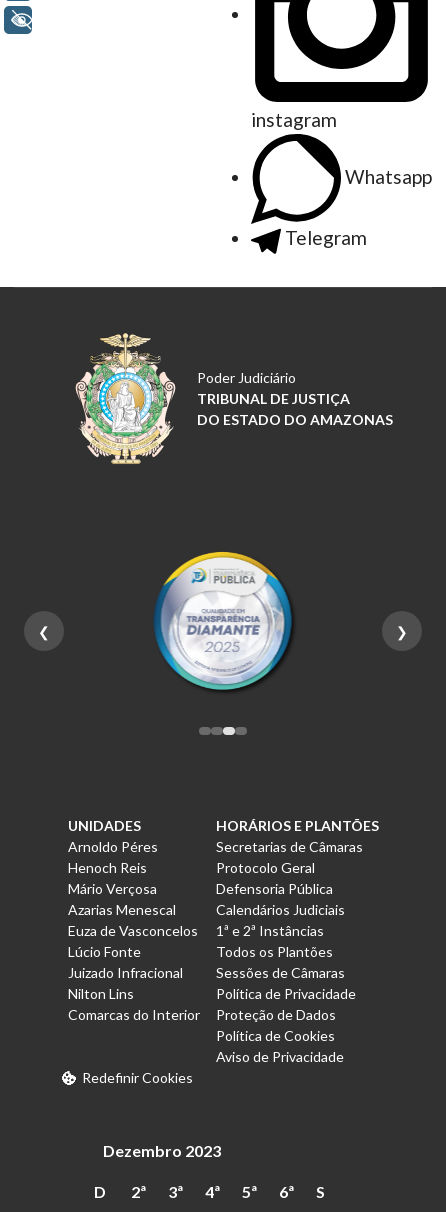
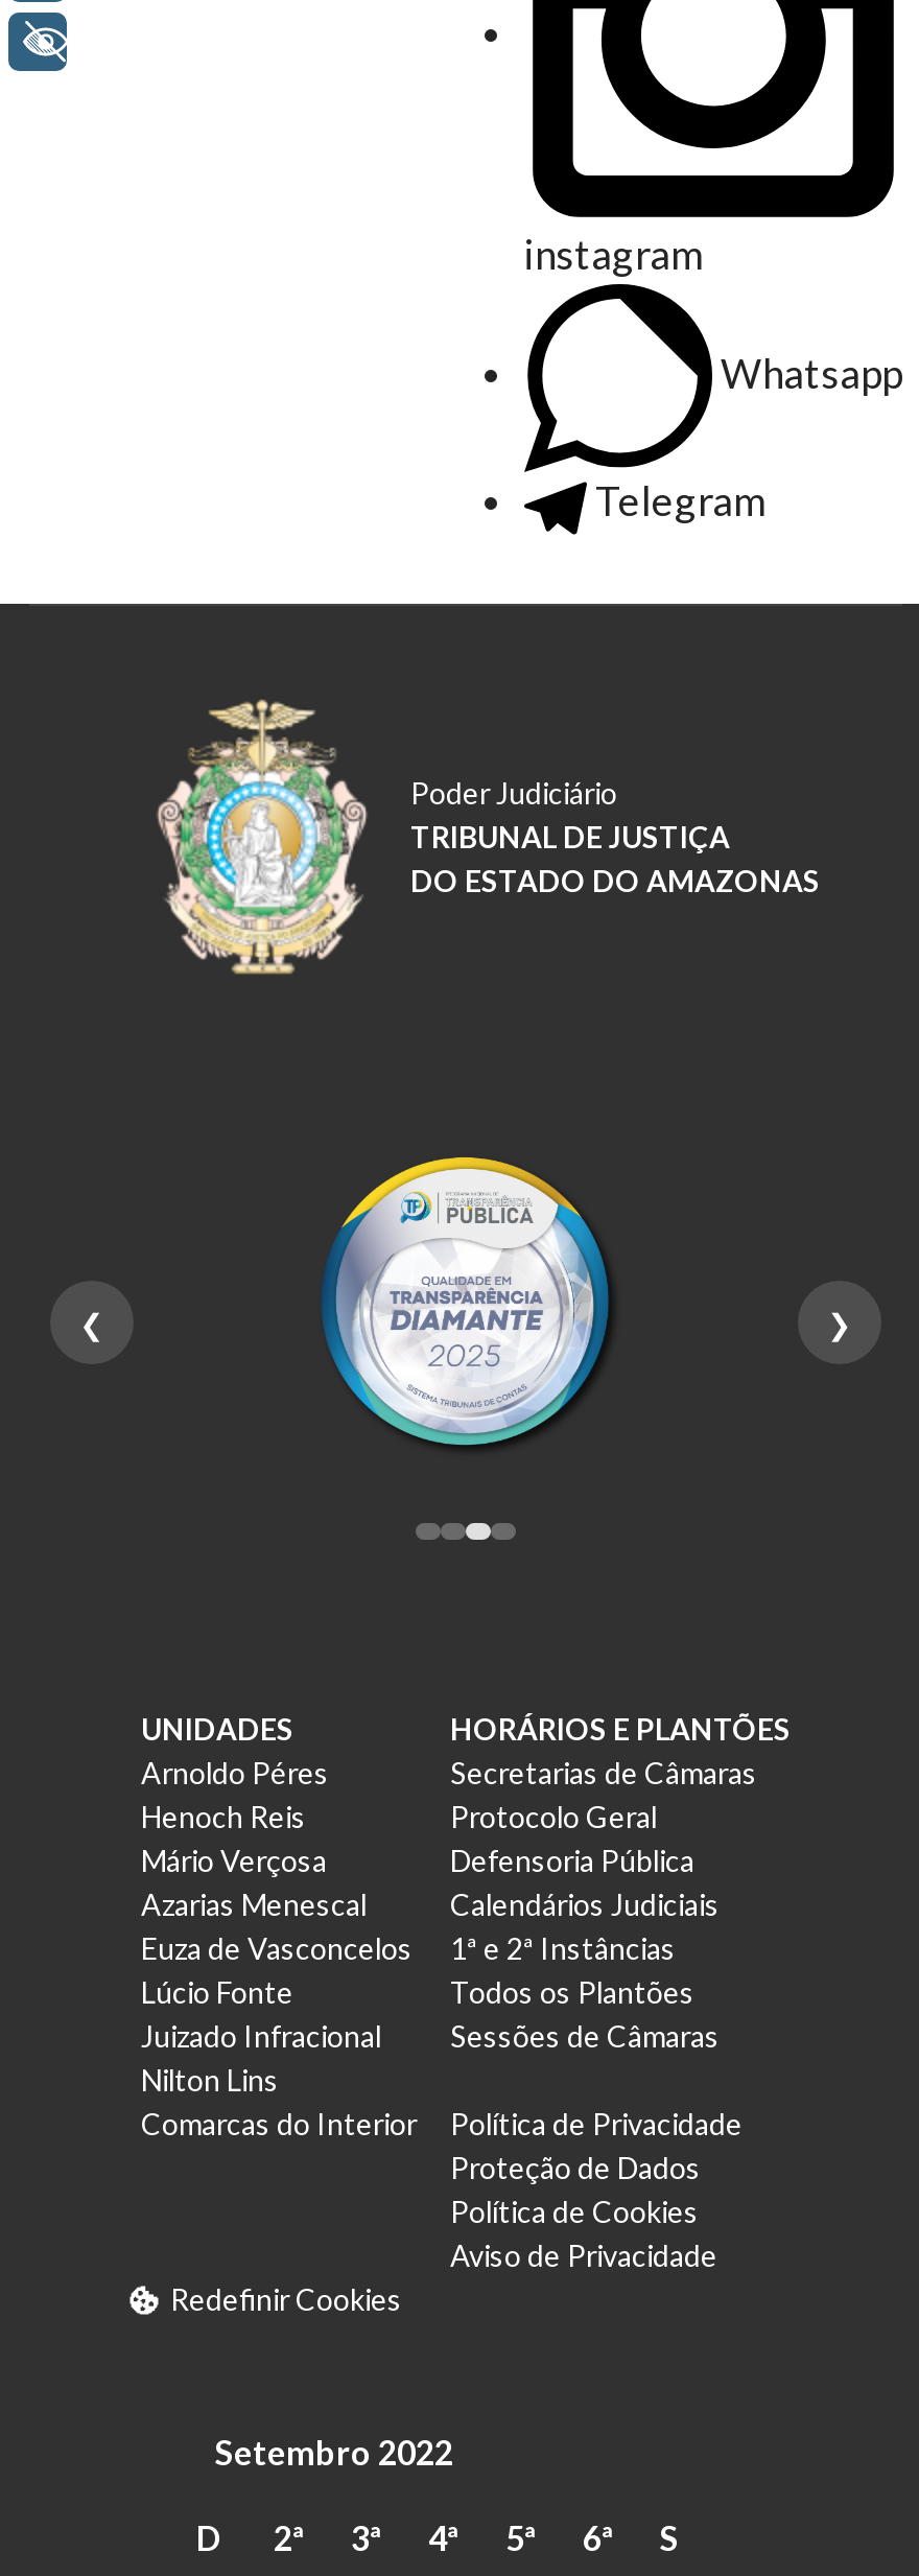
- Dezembro 2023
+ Setembro 2022
